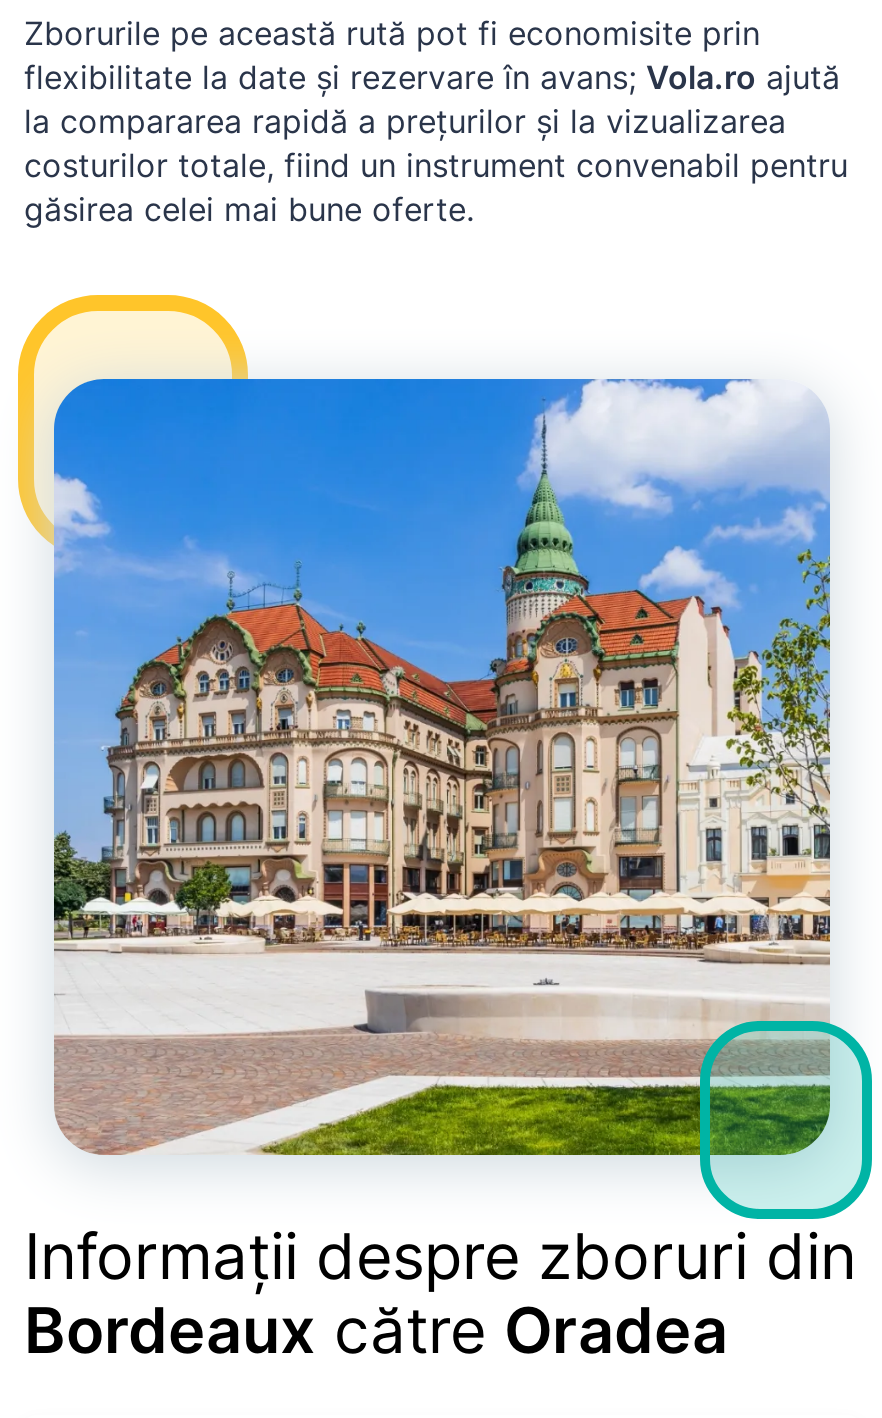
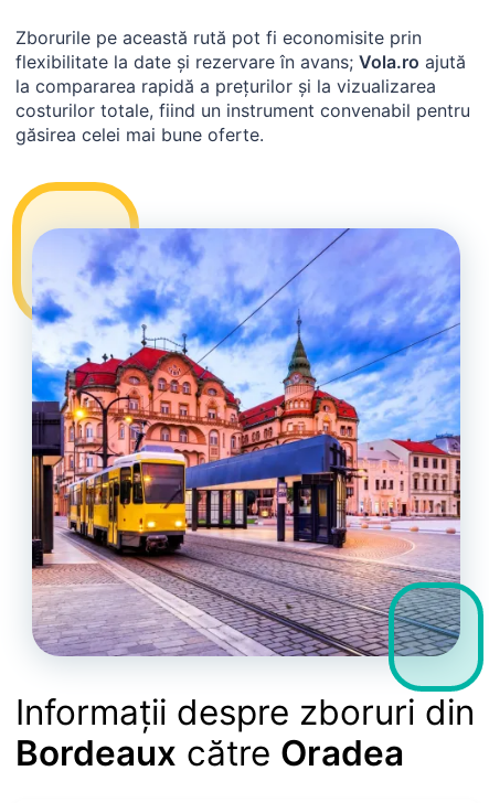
- [image]
+ [image]
